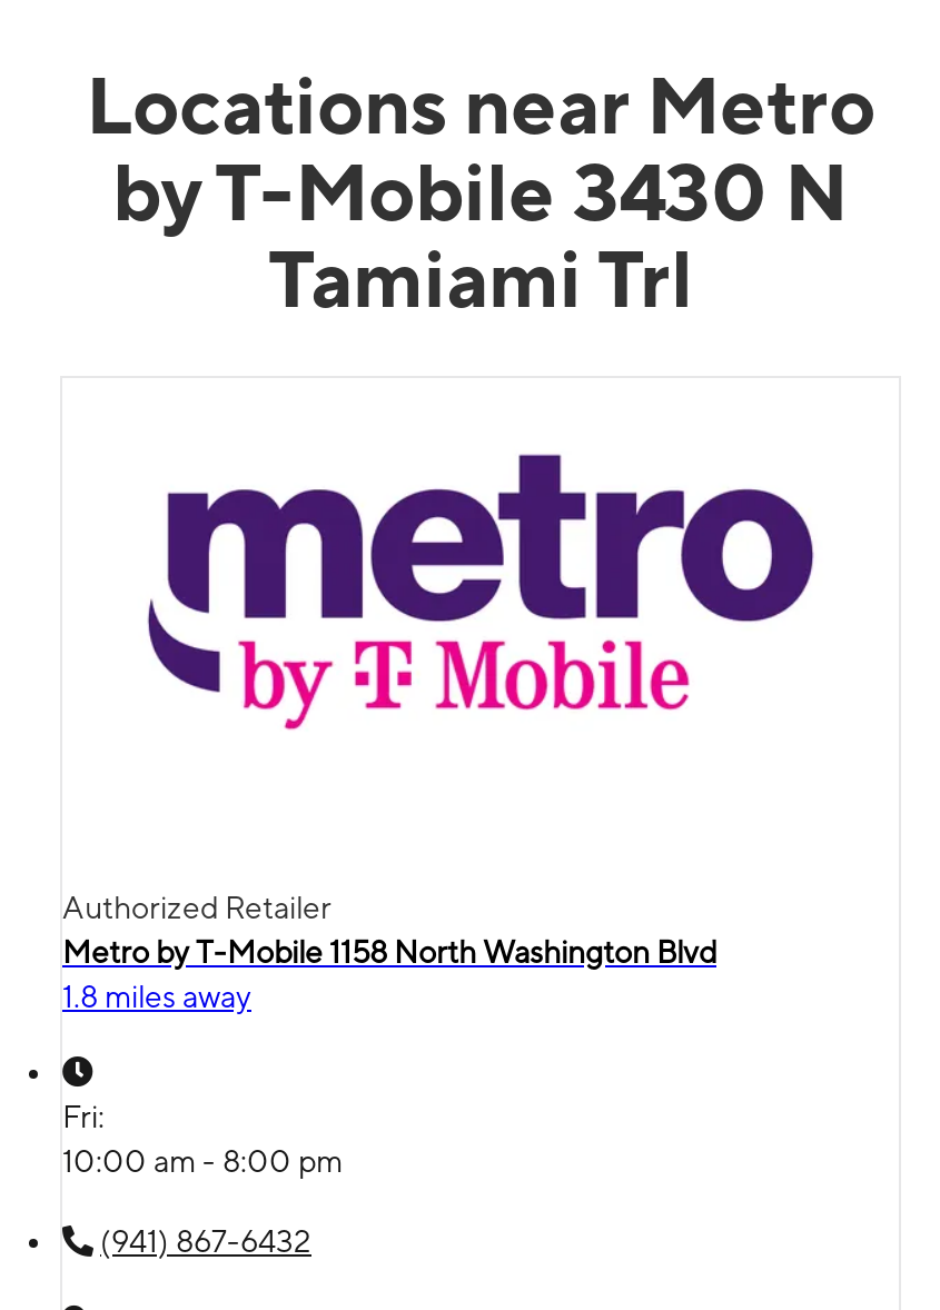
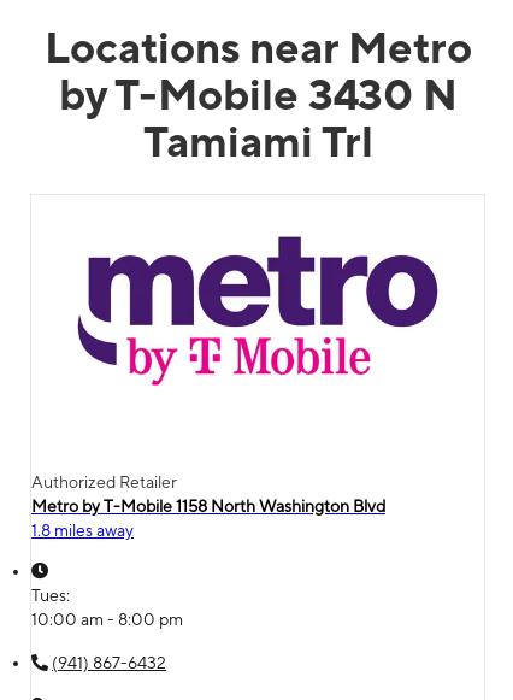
- Fri:
+ Tues:
